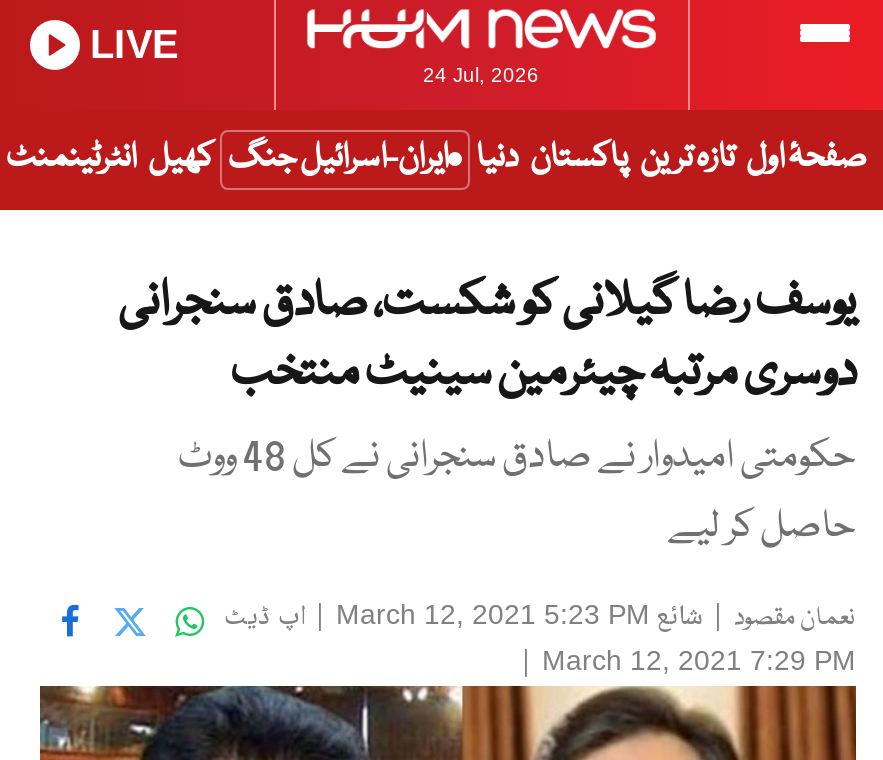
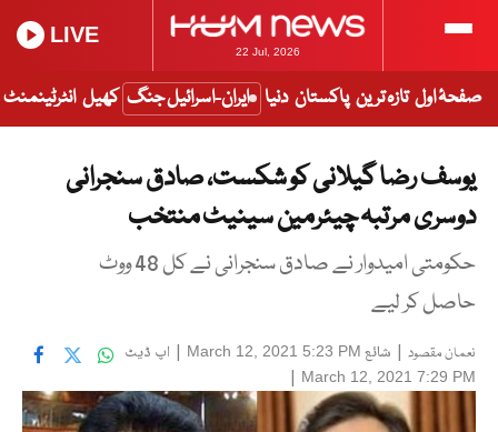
- 24 Jul, 2026
+ 22 Jul, 2026
